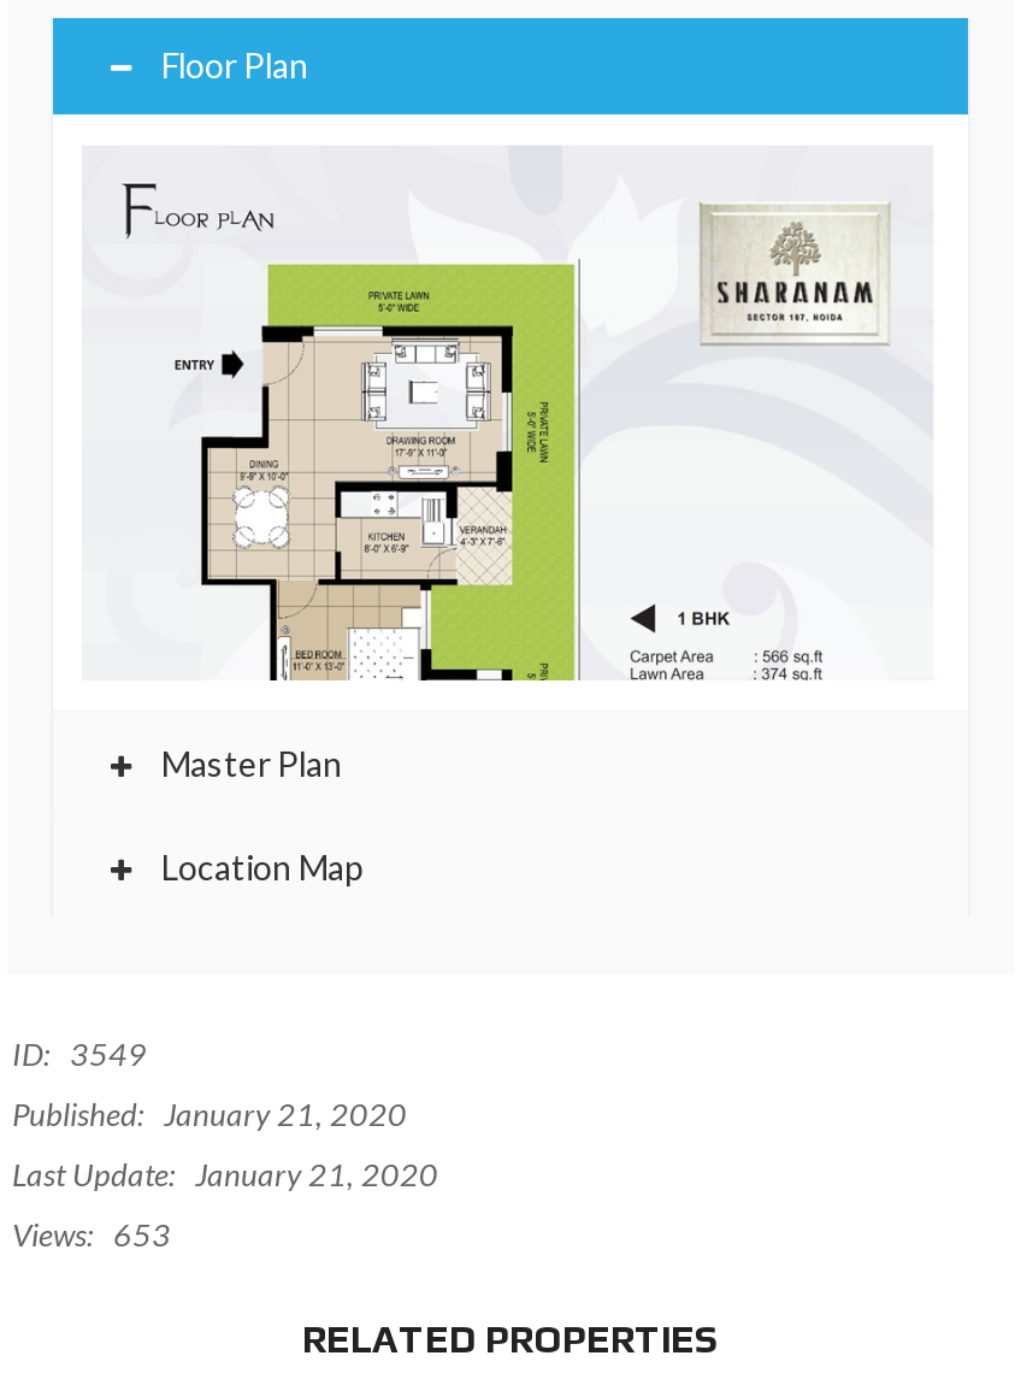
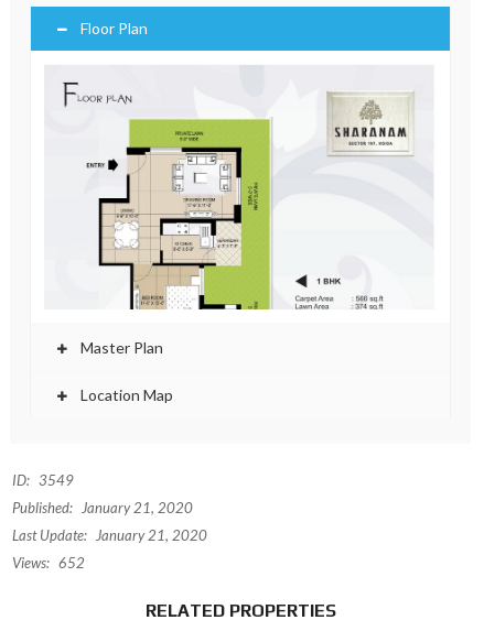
- Views: 653
+ Views: 652
